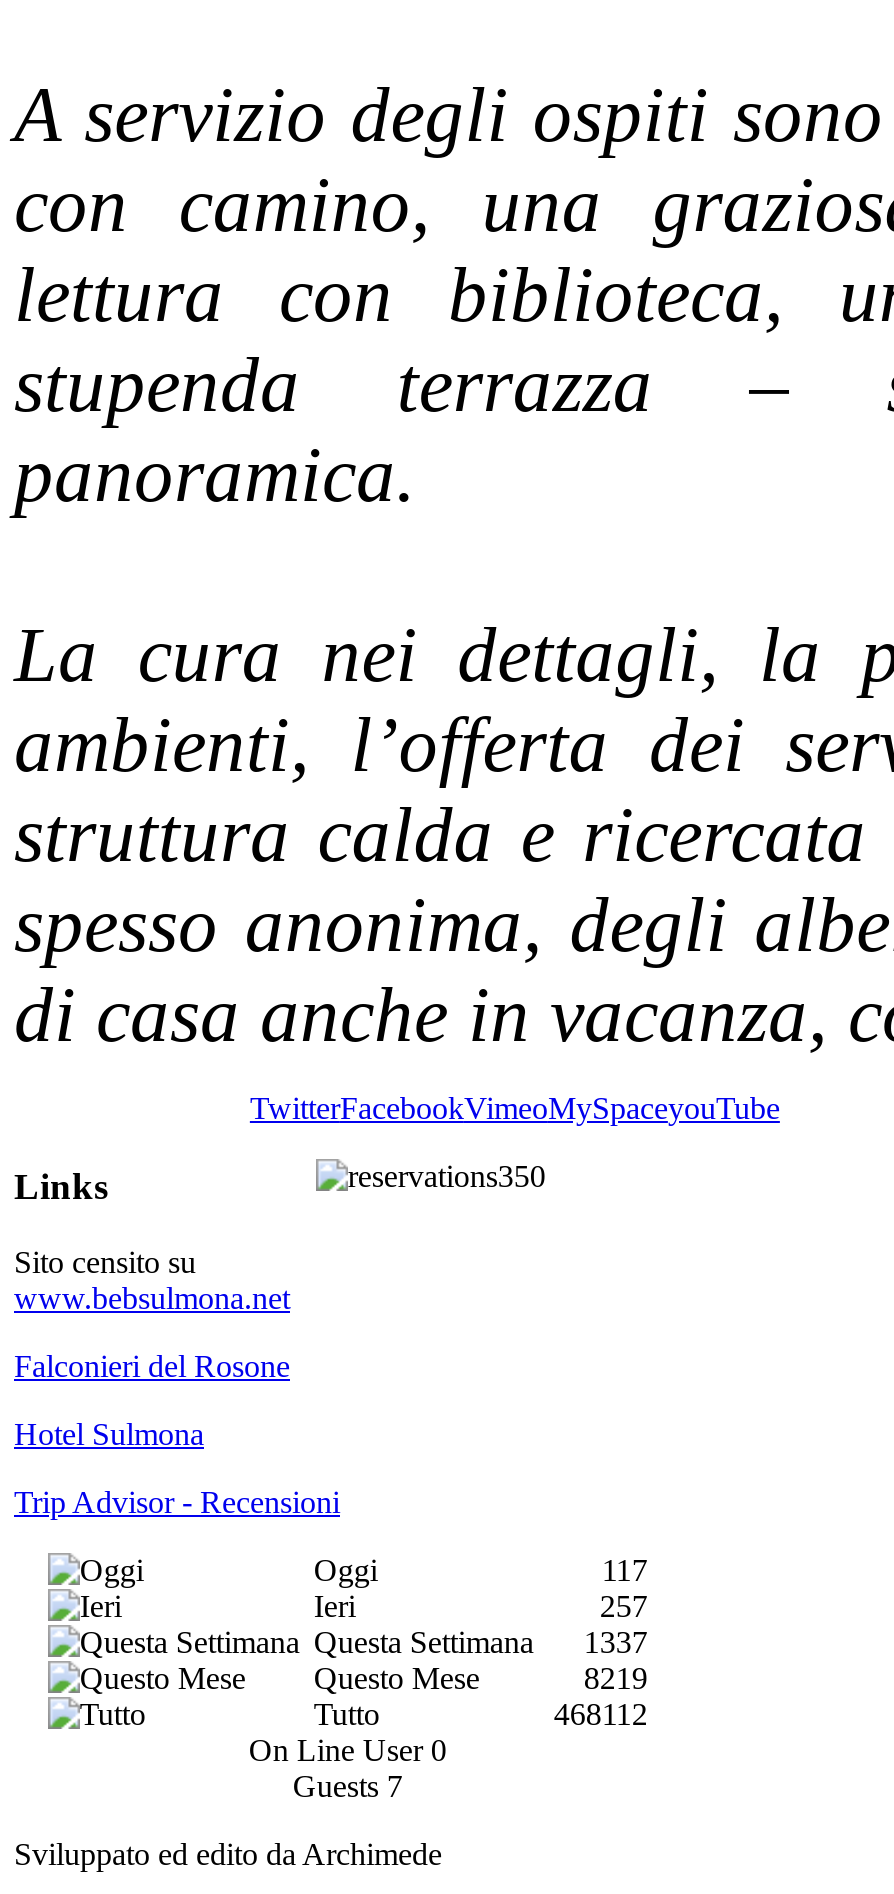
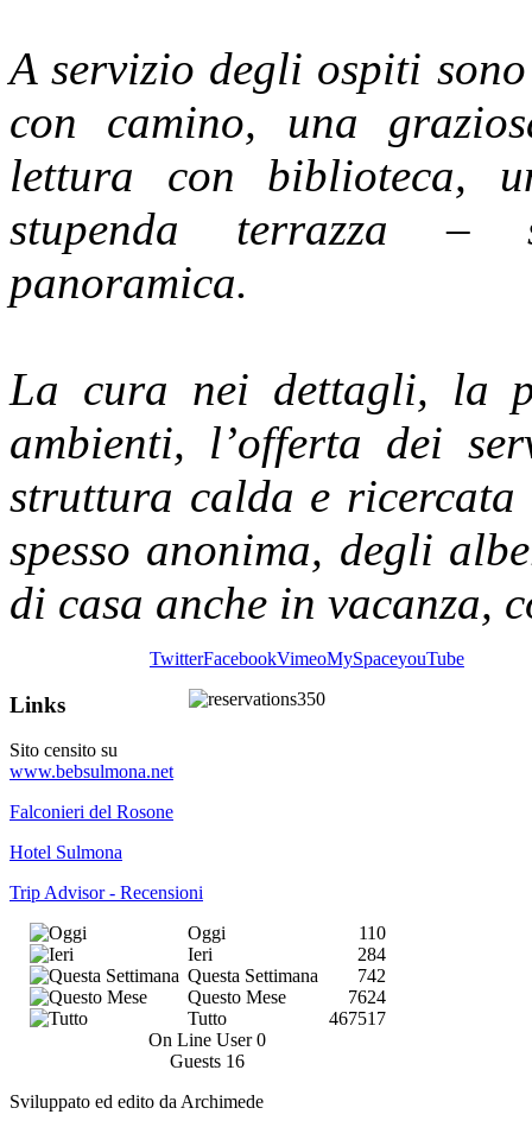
- 117
+ 110

- 257
+ 284

- Questa Settimana 1337
+ Questa Settimana 742

- 8219
+ 7624

- 468112
+ 467517

- Guests 7
+ Guests 16
